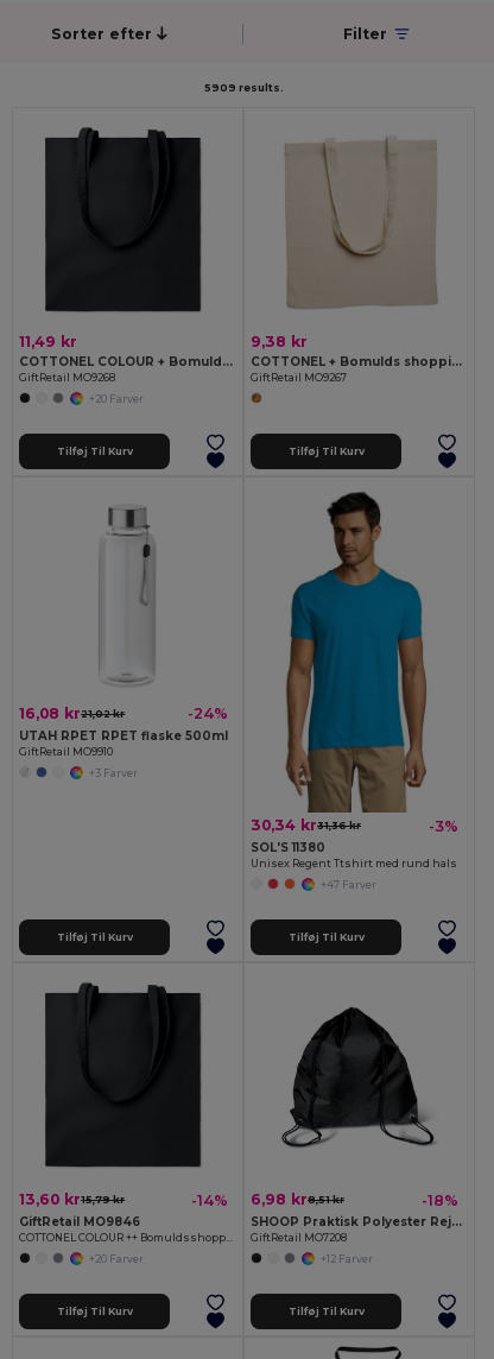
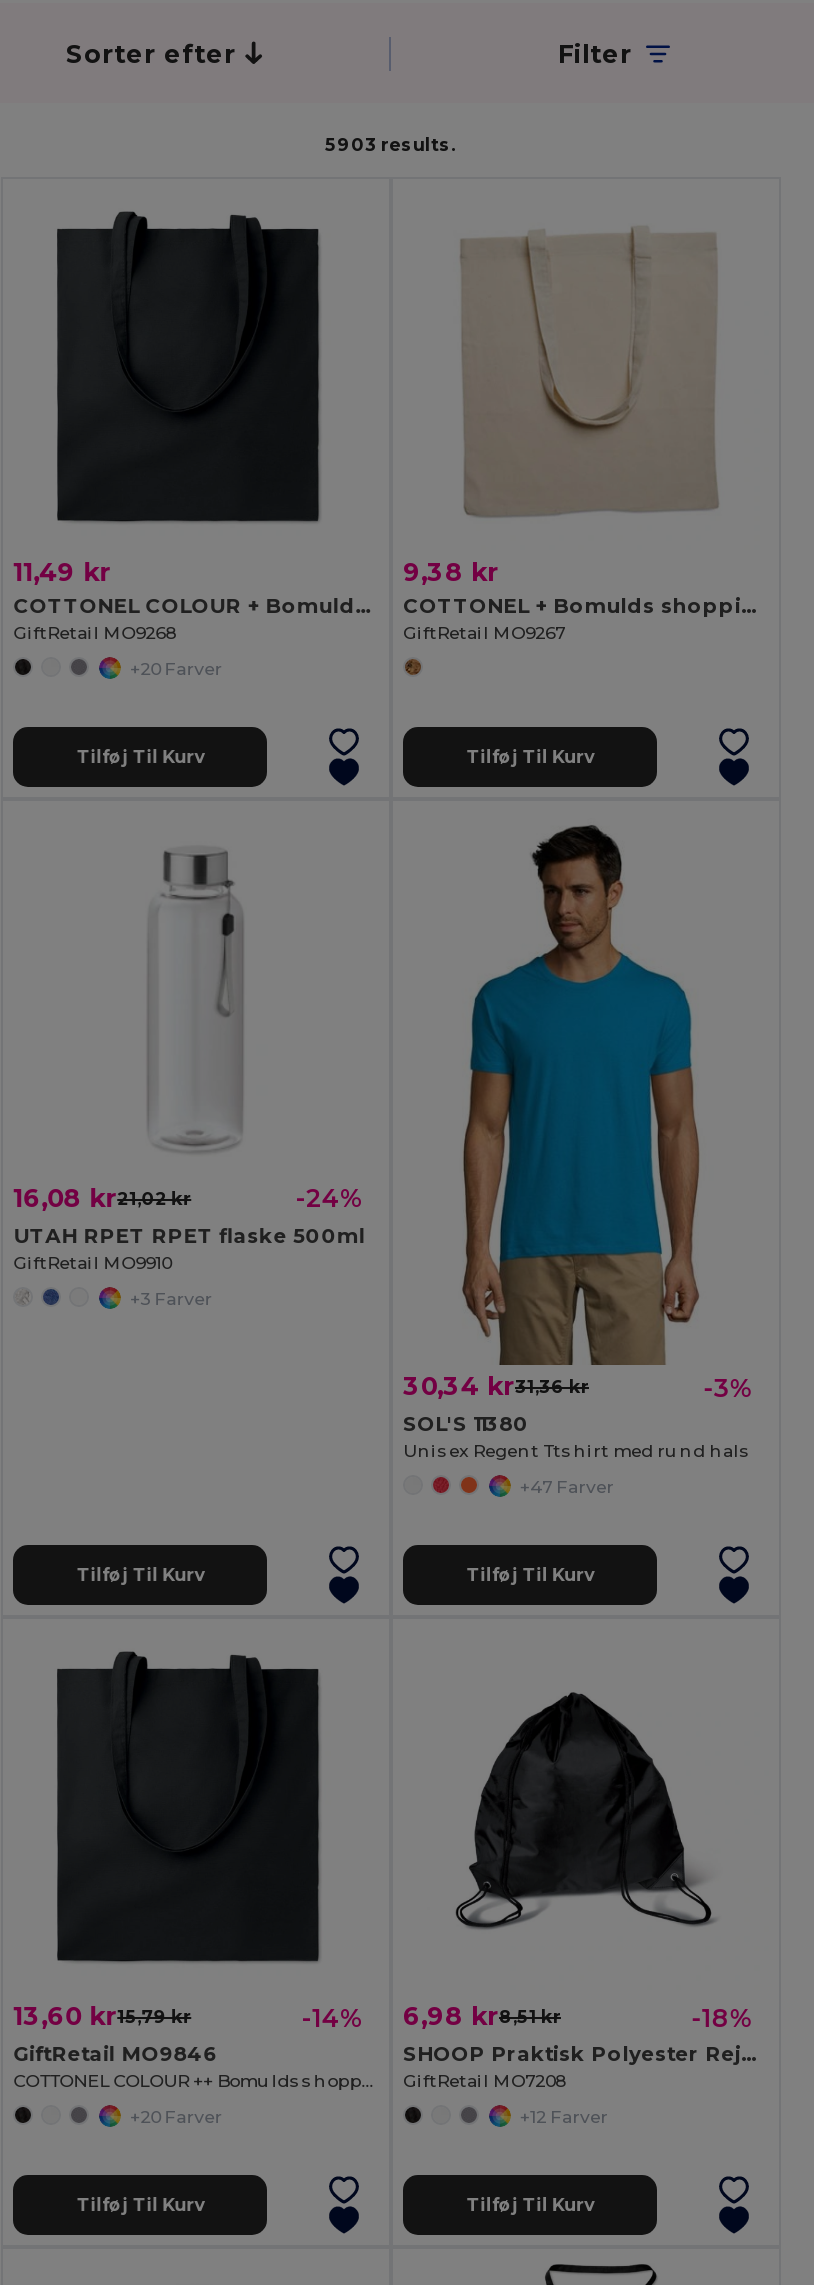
- 5909 results.
+ 5903 results.
